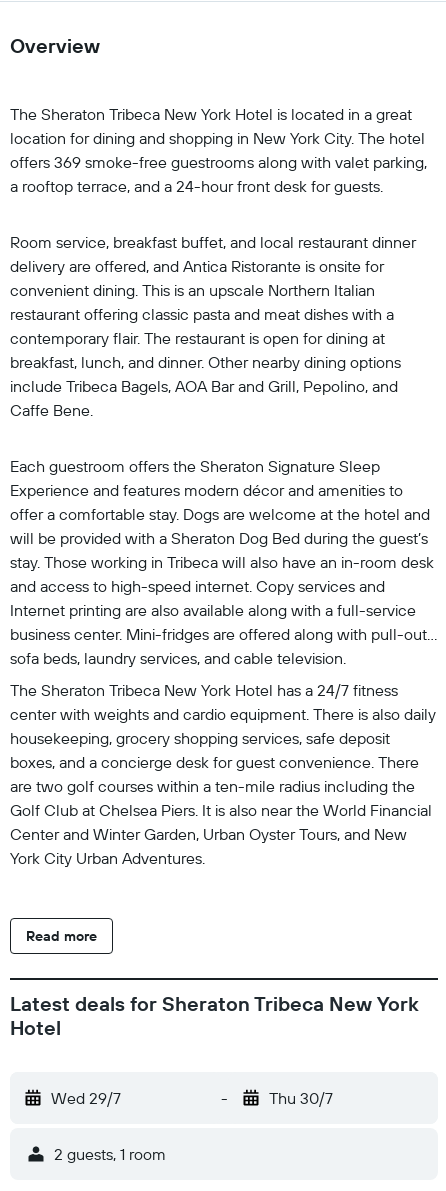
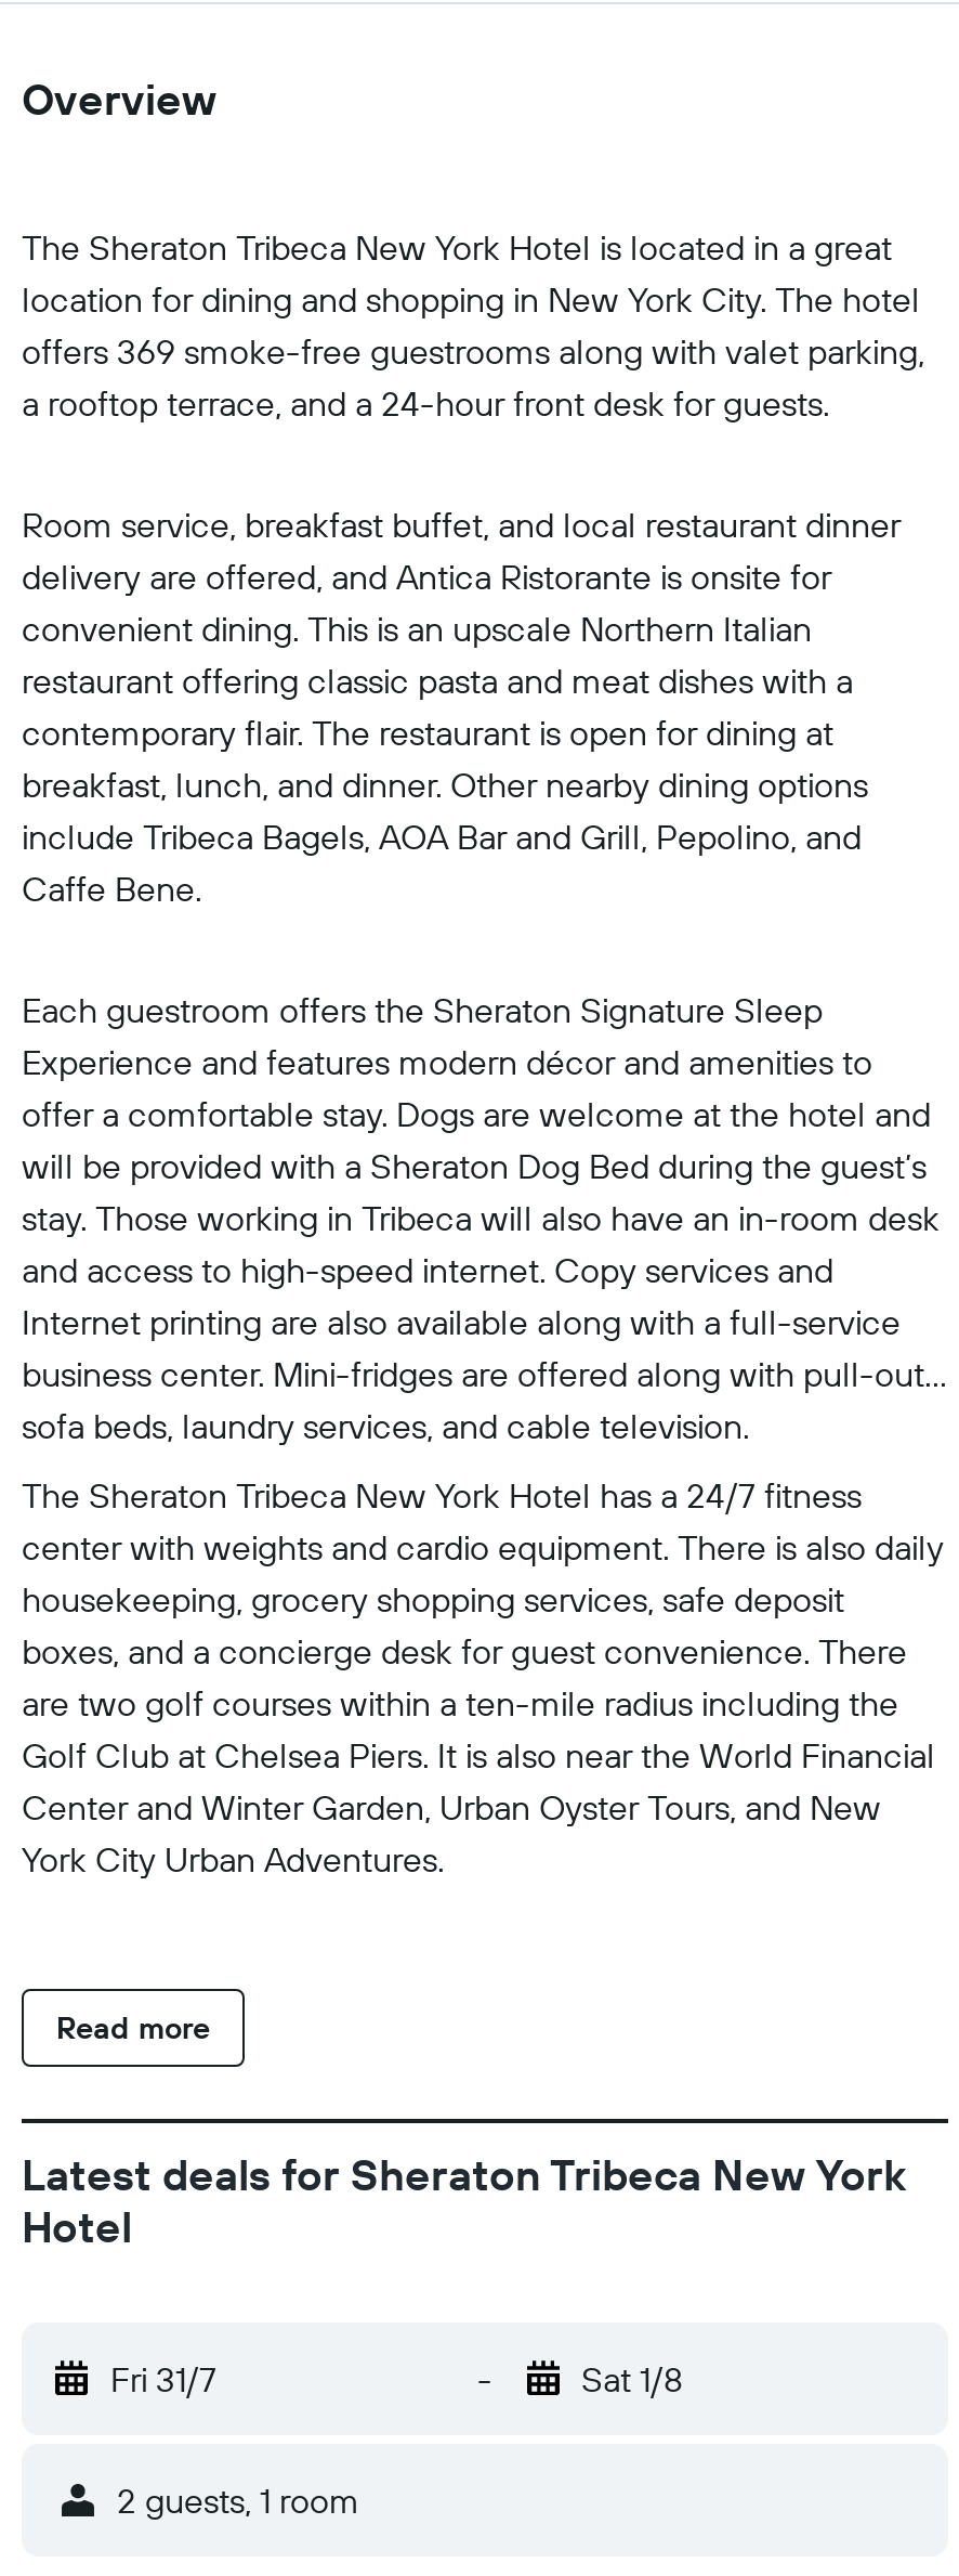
- Wed 29/7
+ Fri 31/7

- Thu 30/7
+ Sat 1/8
